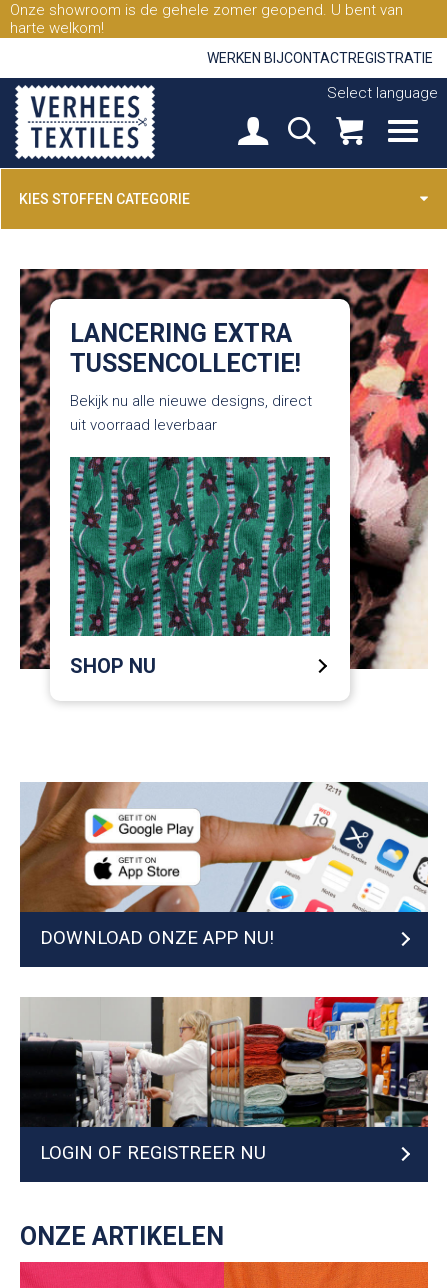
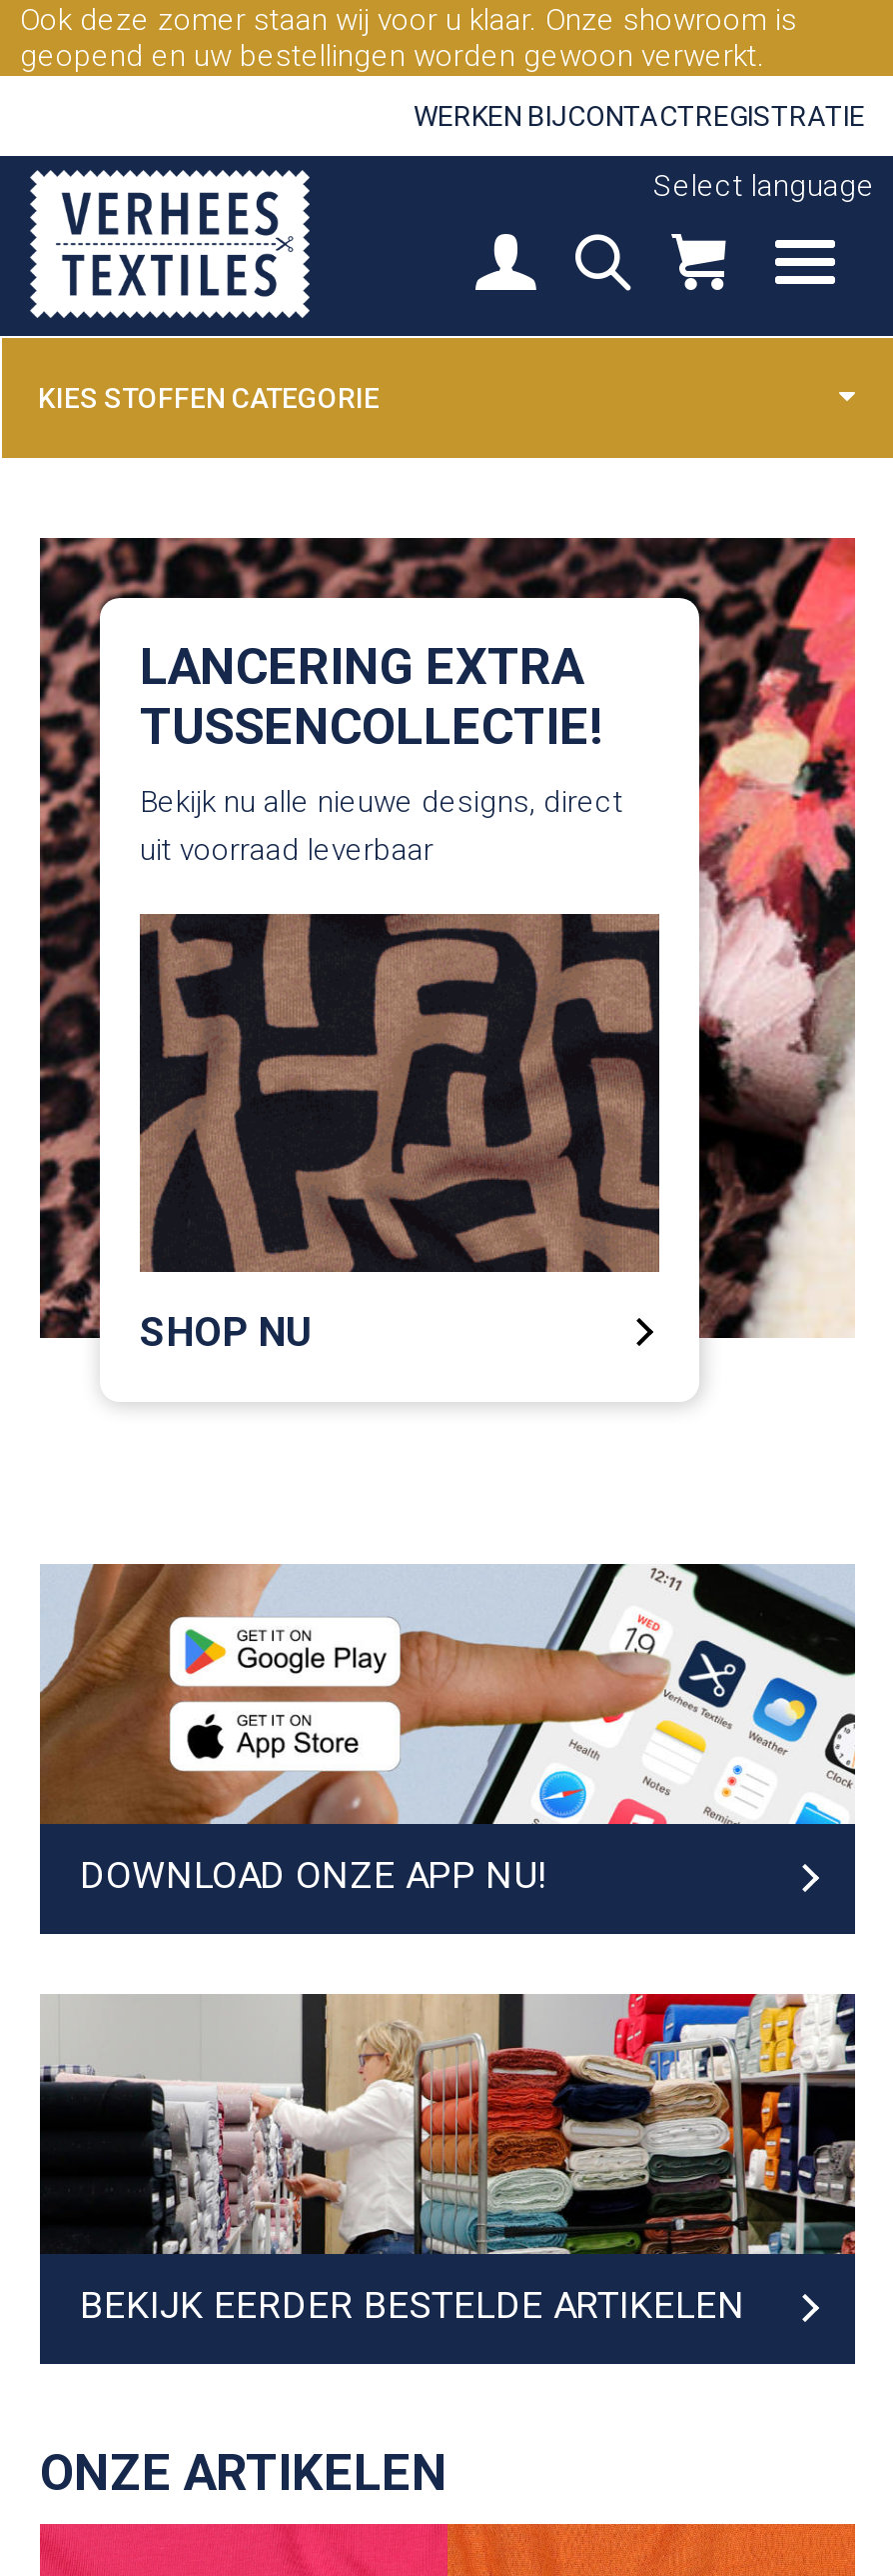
- Onze showroom is de gehele zomer geopend. U bent van
- harte welkom!
+ Ook deze zomer staan wij voor u klaar. Onze showroom is
+ geopend en uw bestellingen worden gewoon verwerkt.

- [image]
+ [image]

- LOGIN OF REGISTREER NU
+ BEKIJK EERDER BESTELDE ARTIKELEN
